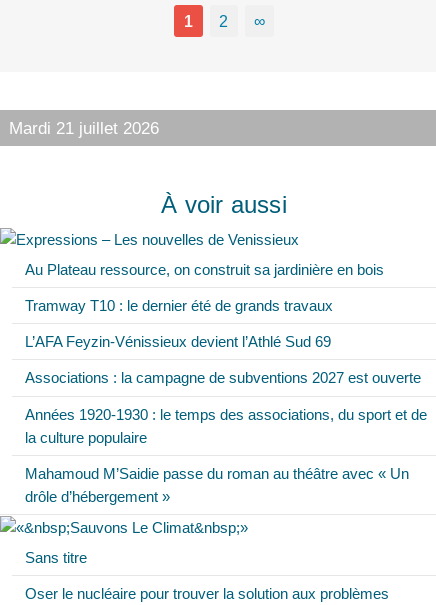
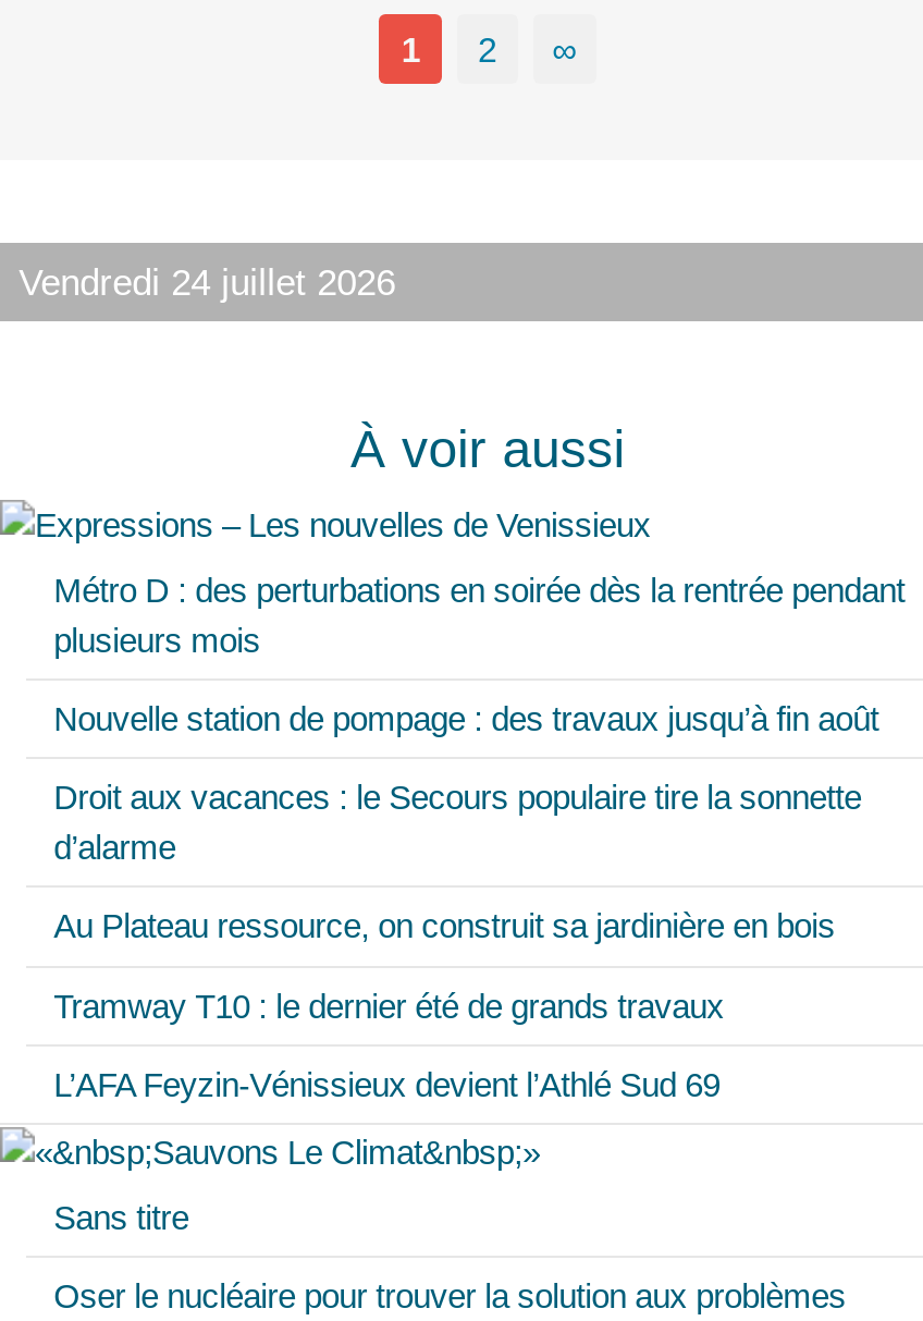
- Mardi 21 juillet 2026
+ Vendredi 24 juillet 2026

+ Métro D : des perturbations en soirée dès la rentrée pendant
+ plusieurs mois
+ Nouvelle station de pompage : des travaux jusqu’à fin août
+ Droit aux vacances : le Secours populaire tire la sonnette
+ d’alarme

moved down: Au Plateau ressource, on construit sa jardinière en bois | Tramway T10 : le dernier été de grands travaux | L’AFA Feyzin-Vénissieux devient l’Athlé Sud 69

- Associations : la campagne de subventions 2027 est ouverte
- Années 1920-1930 : le temps des associations, du sport et de
- la culture populaire
- Mahamoud M’Saidie passe du roman au théâtre avec « Un
- drôle d’hébergement »
